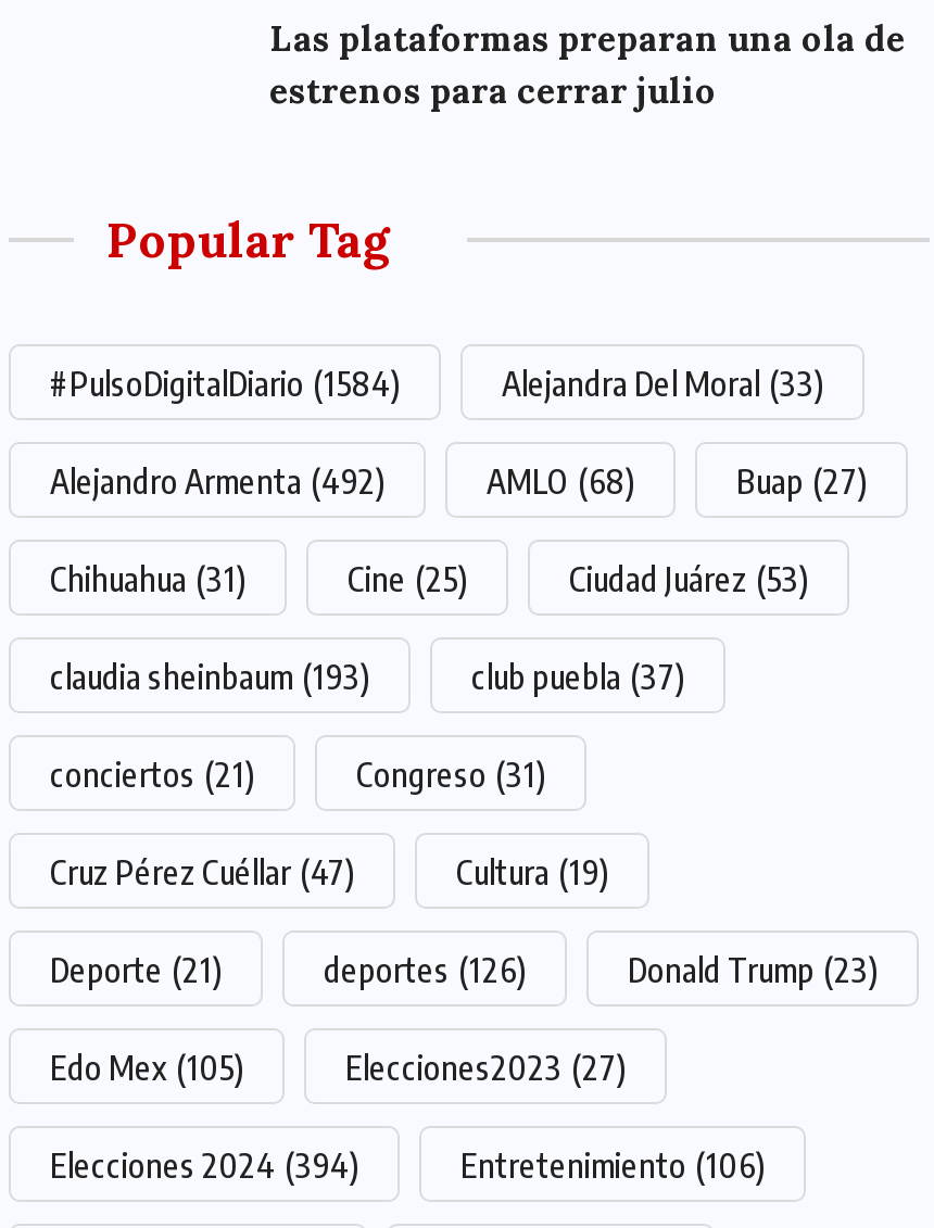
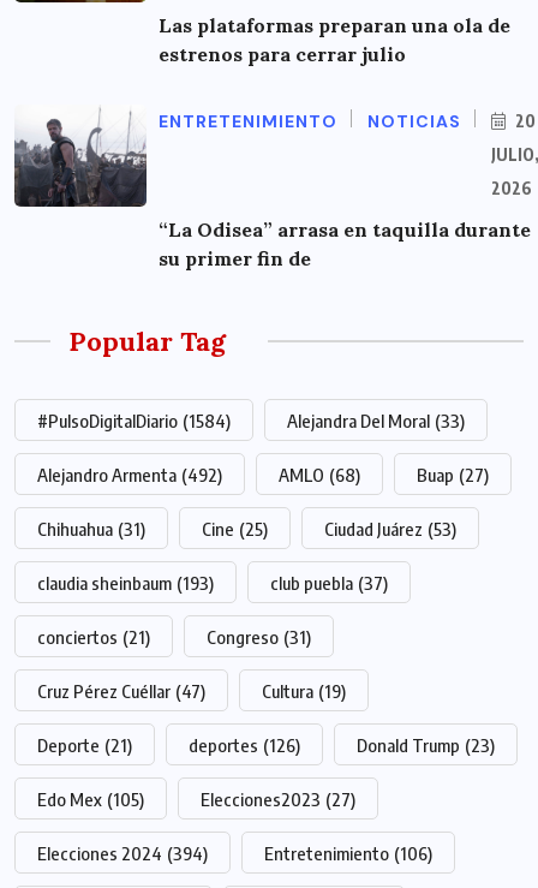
+ [image]
+ ENTRETENIMIENTO
+ NOTICIAS
+ 20
+ JULIO,
+ 2026
+ “La Odisea” arrasa en taquilla durante
+ su primer fin de
